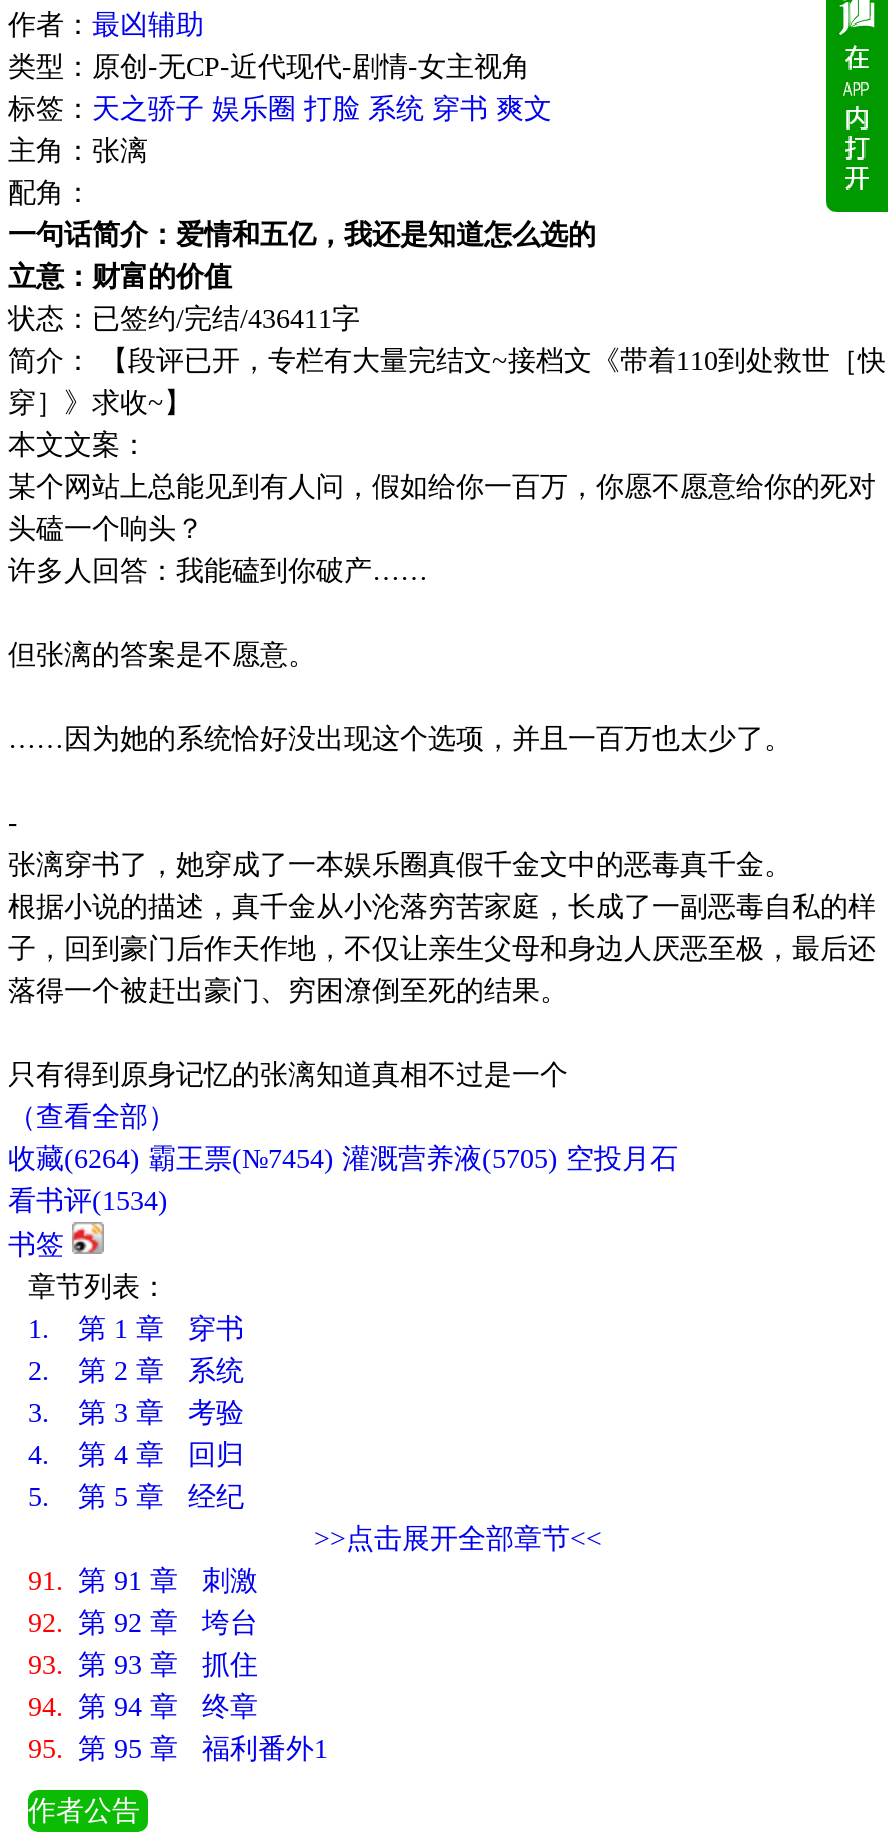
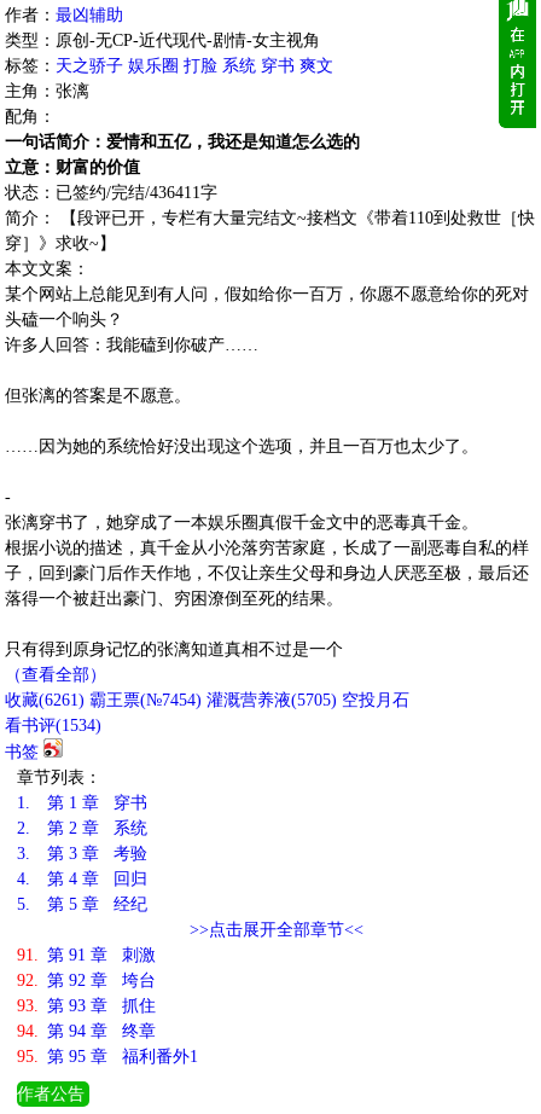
- 收藏(6264) 霸王票(№7454) 灌溉营养液(5705) 空投月石
+ 收藏(6261) 霸王票(№7454) 灌溉营养液(5705) 空投月石
